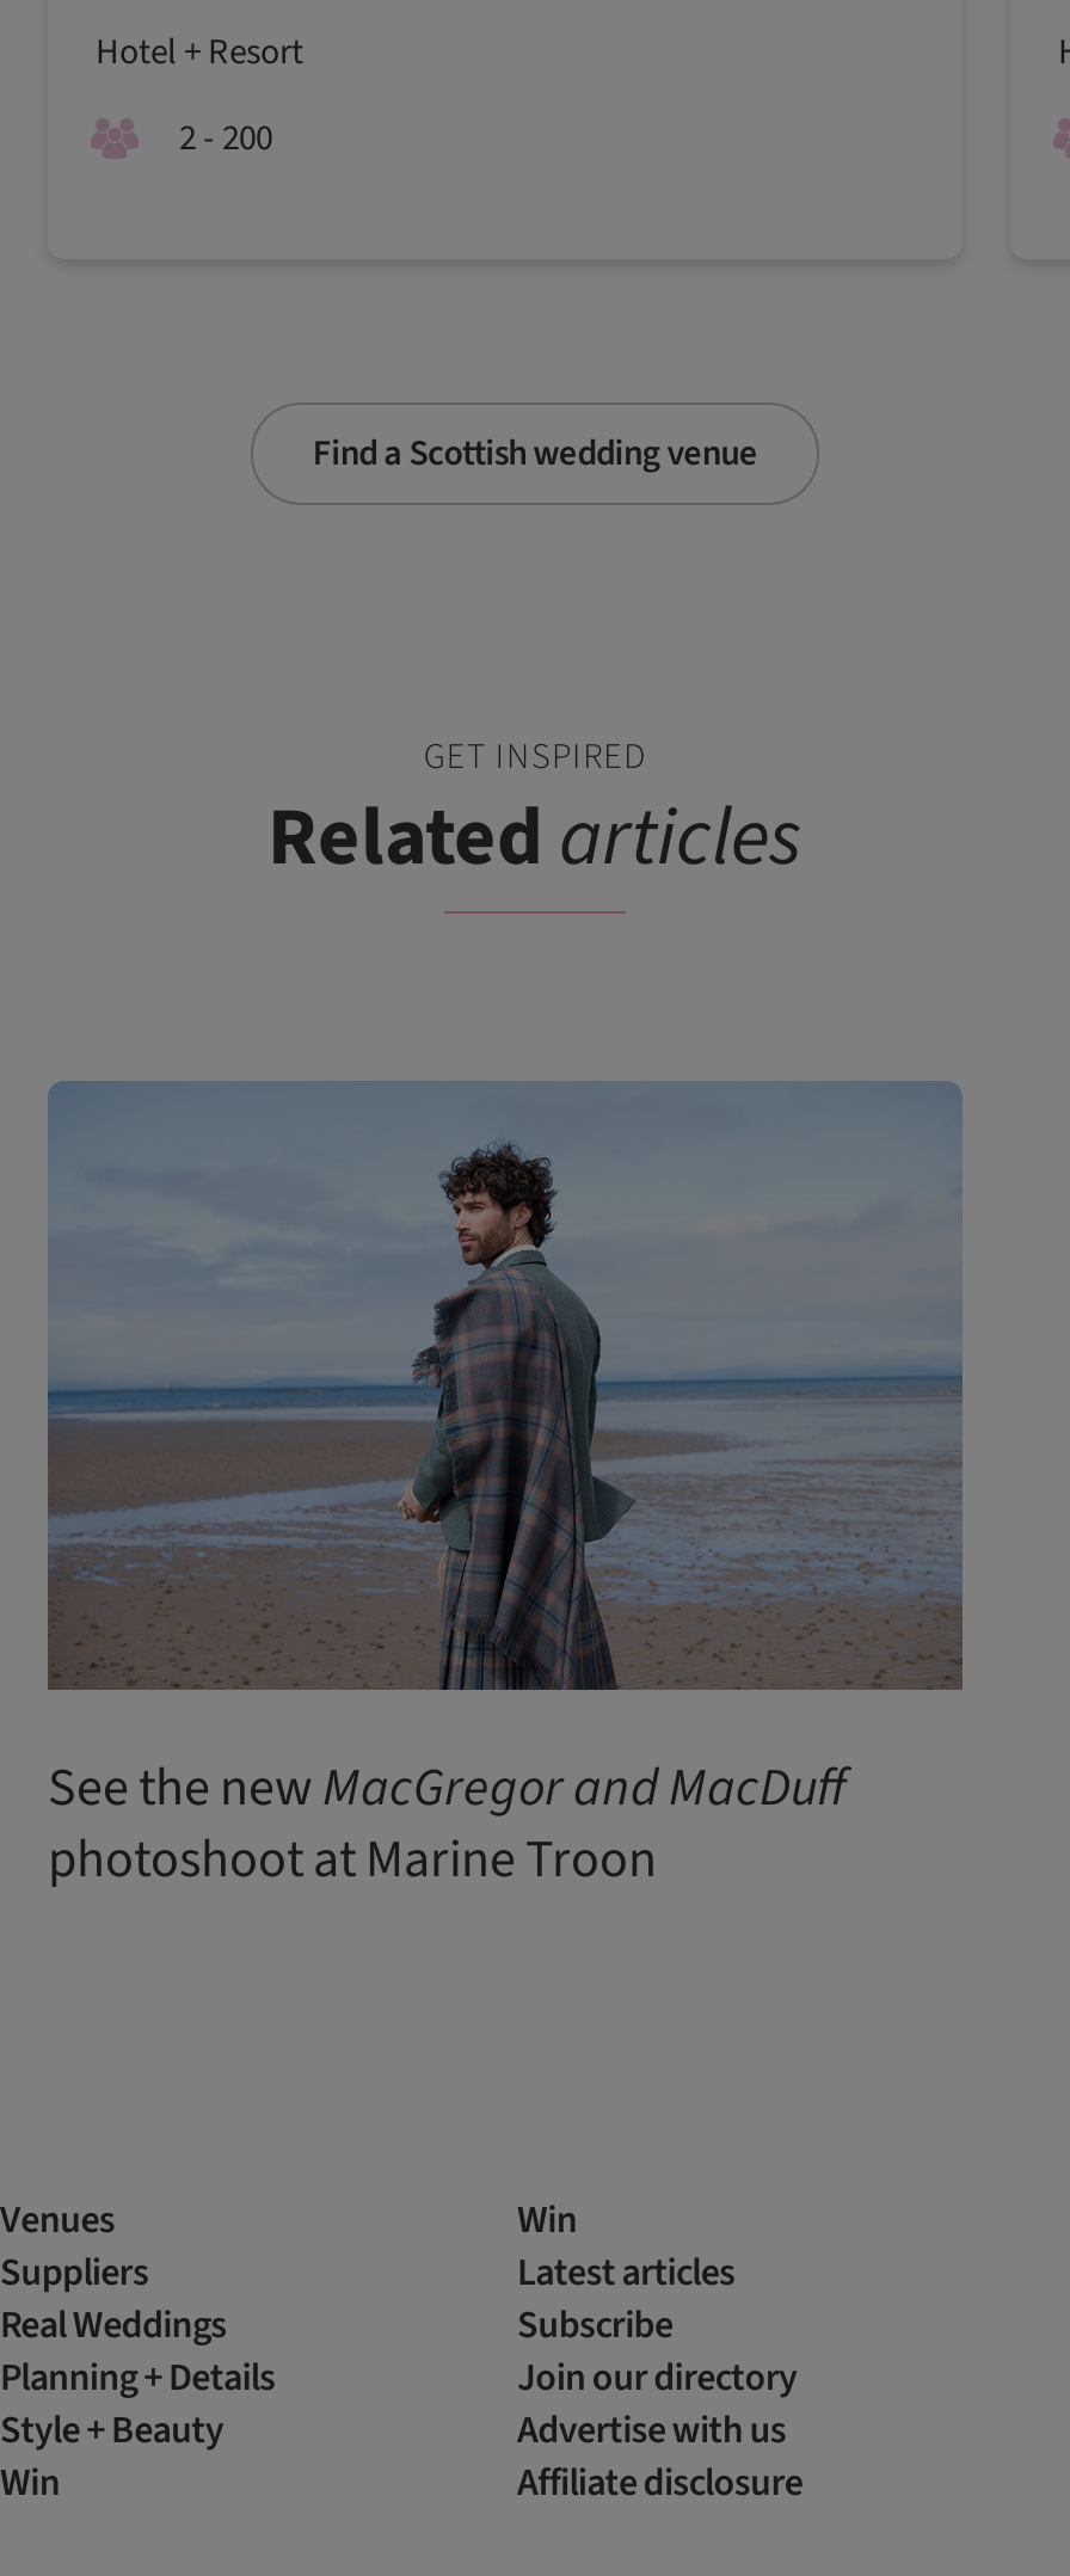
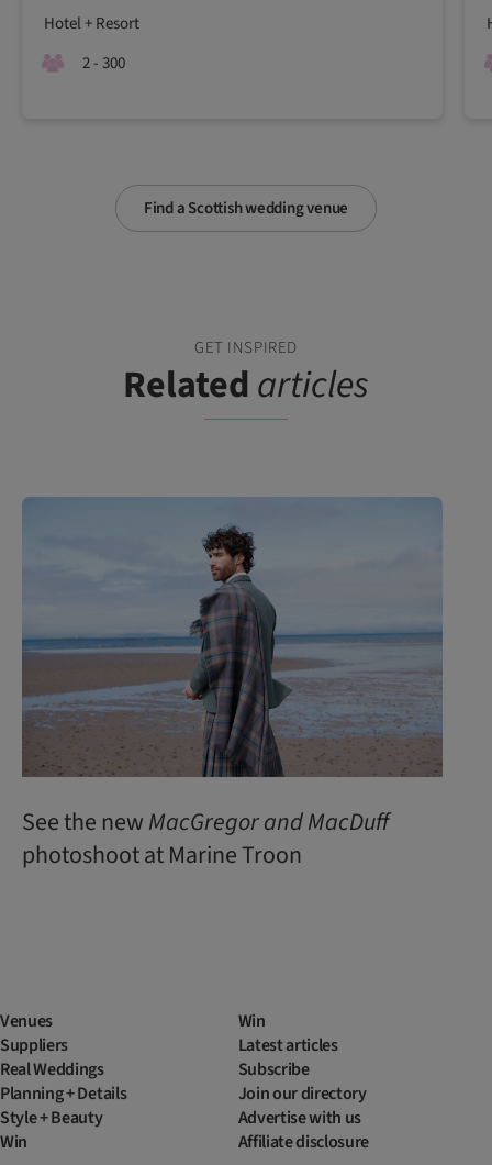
- 2 - 200
+ 2 - 300
